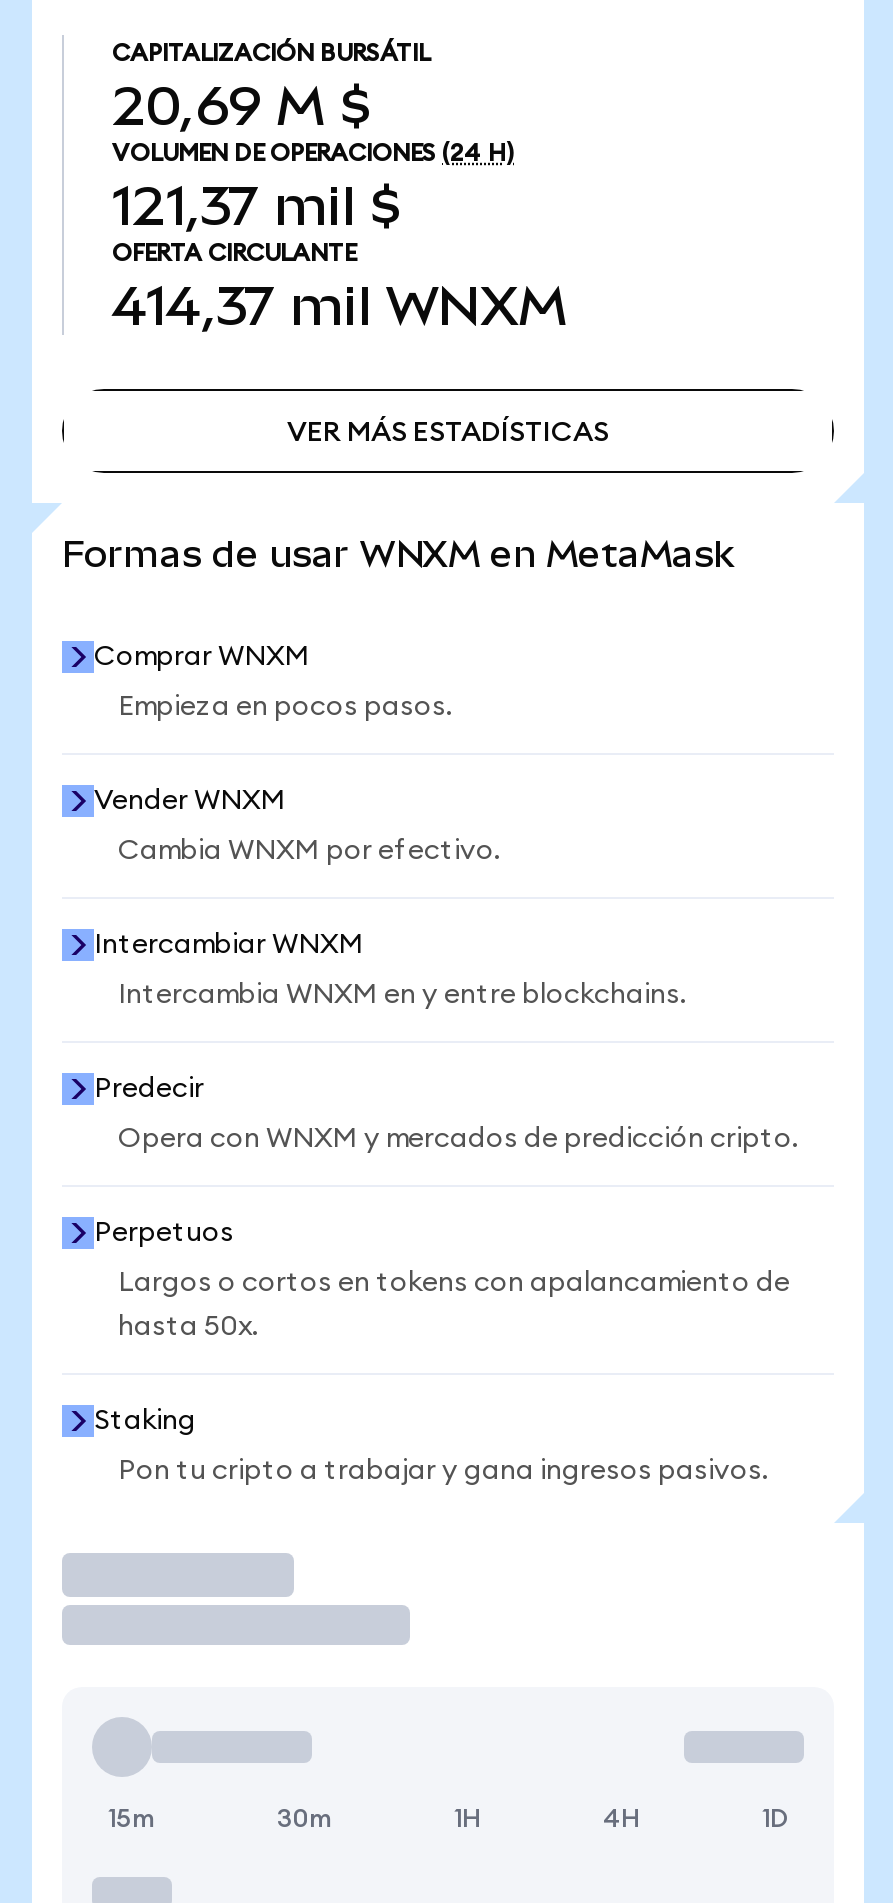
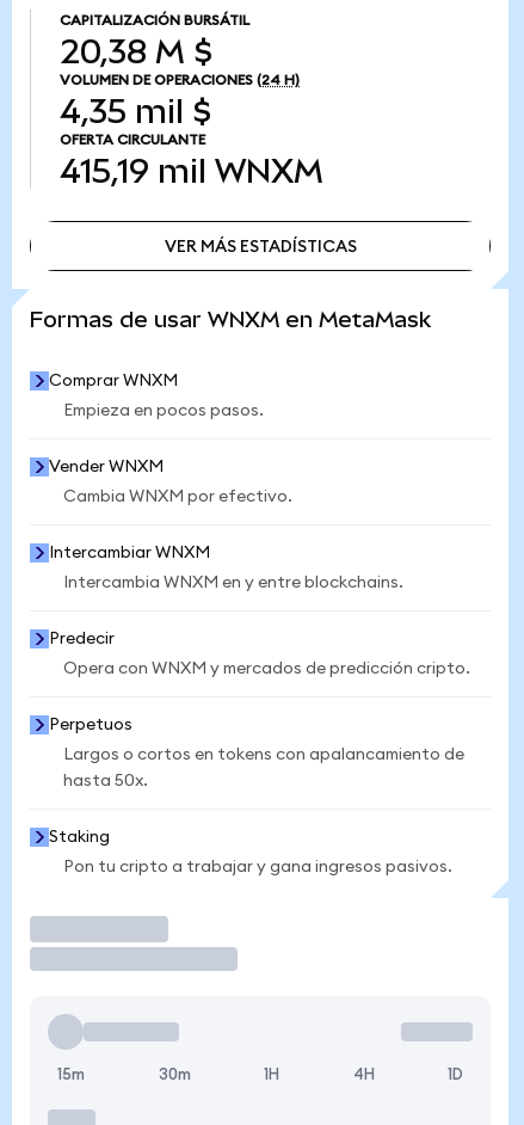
- 20,69 M $
+ 20,38 M $

- 121,37 mil $
+ 4,35 mil $

- 414,37 mil WNXM
+ 415,19 mil WNXM
